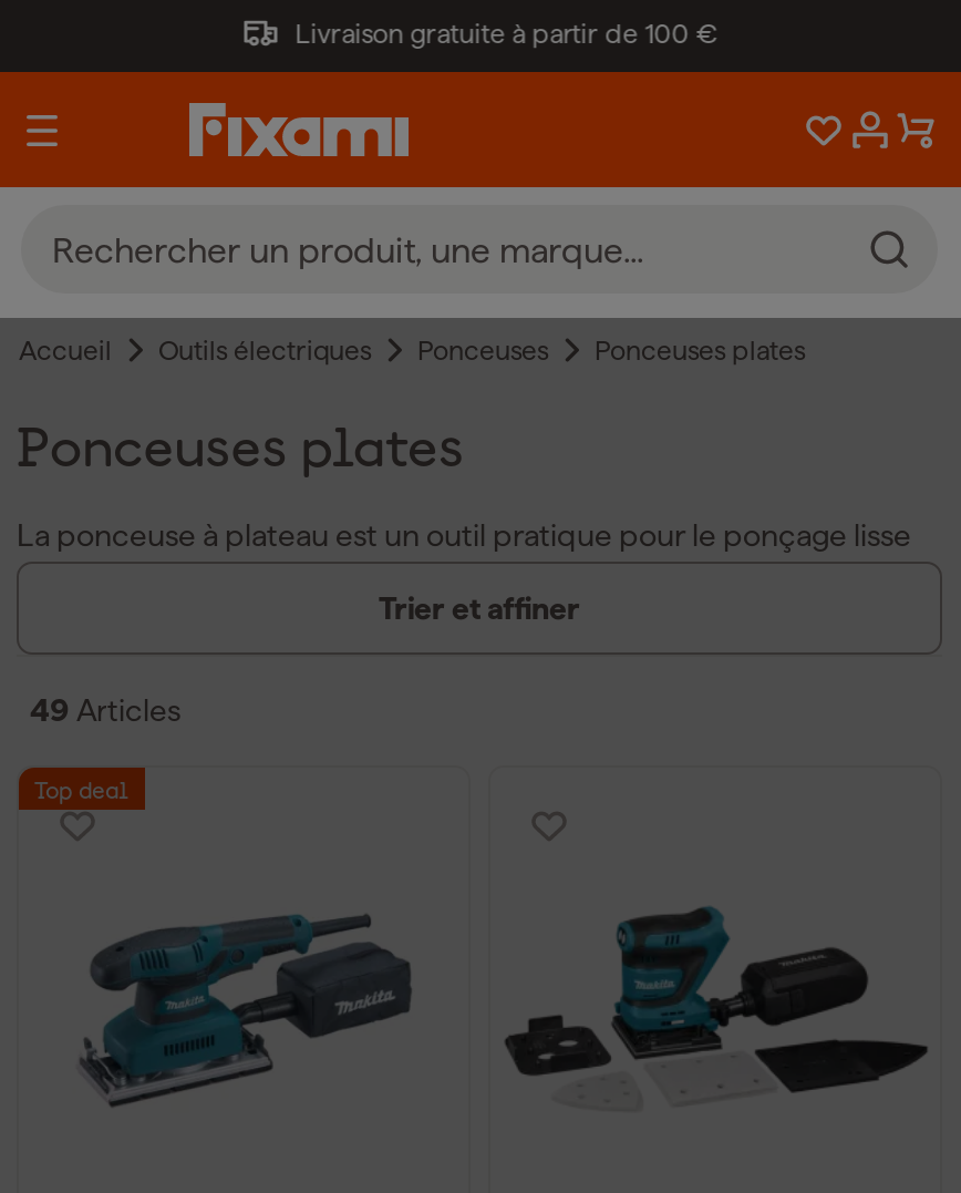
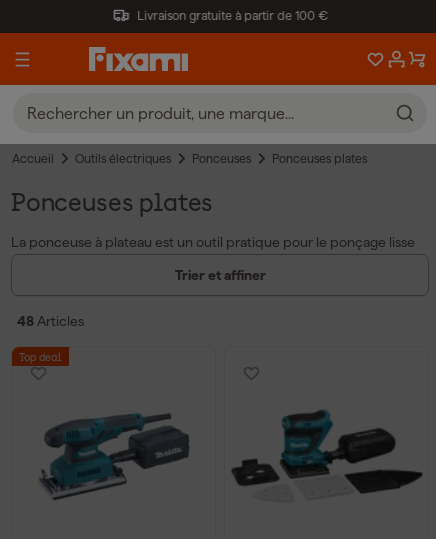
- 49 Articles
+ 48 Articles
